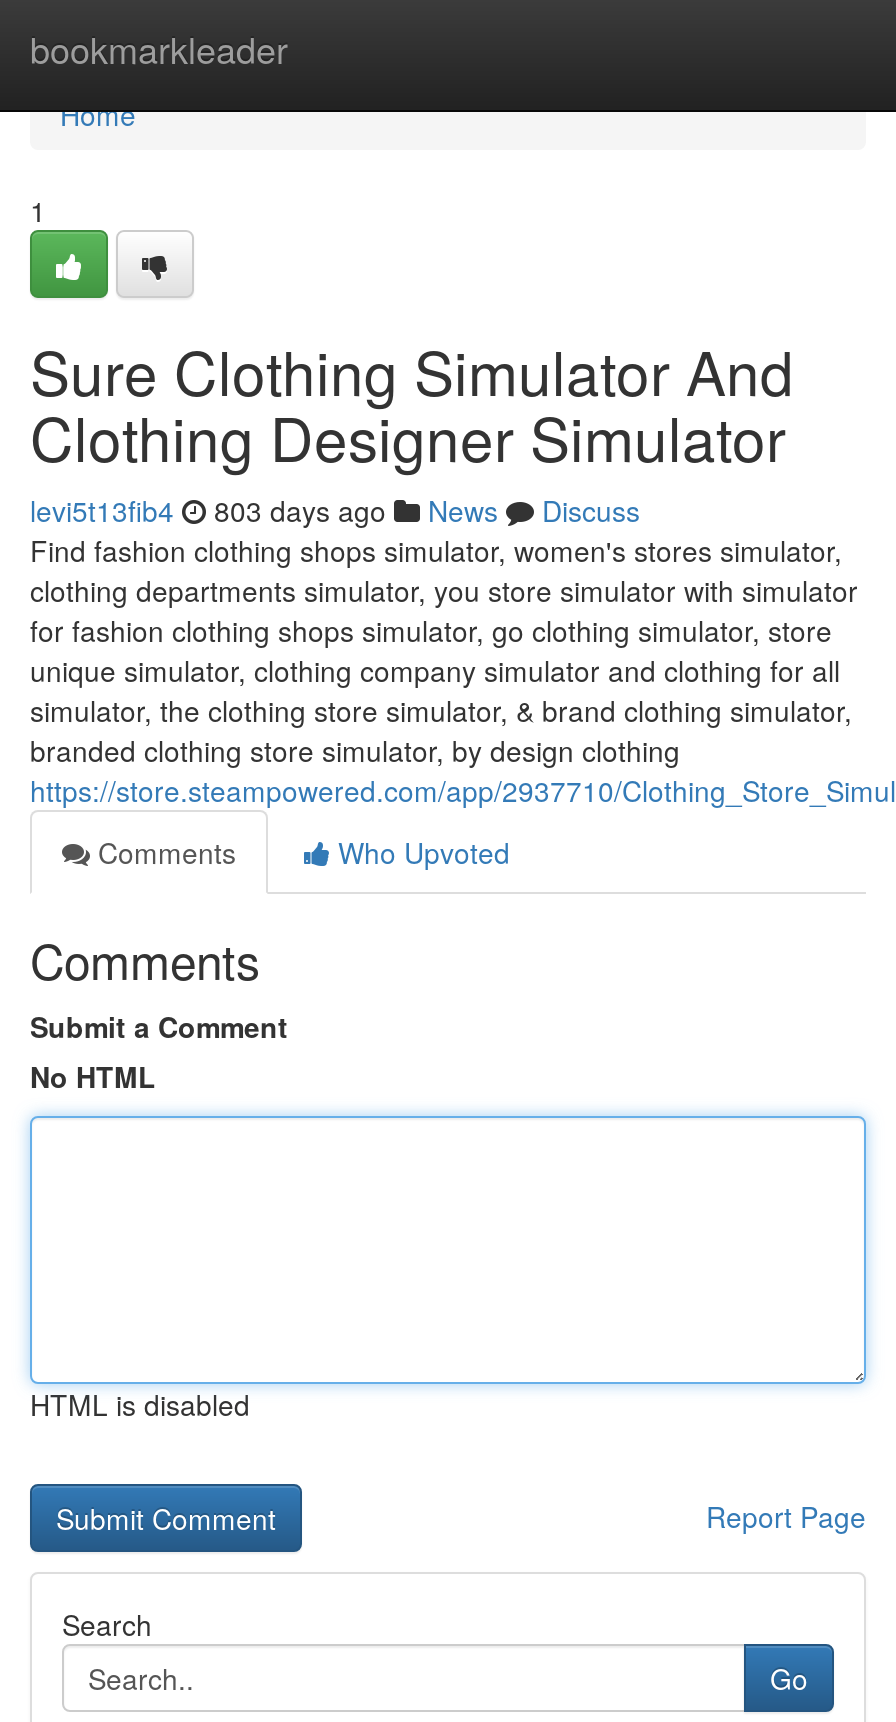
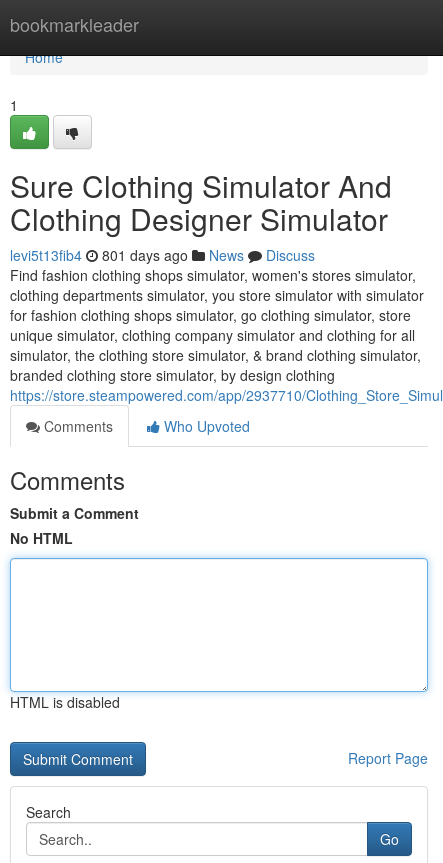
- levi5t13fib4 803 days ago News Discuss
+ levi5t13fib4 801 days ago News Discuss
